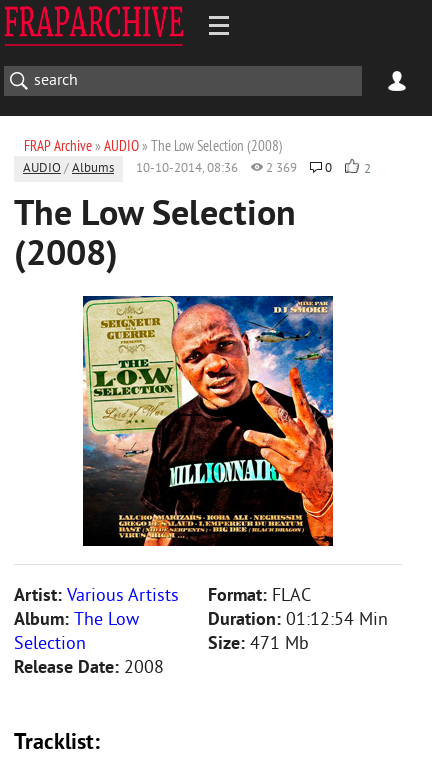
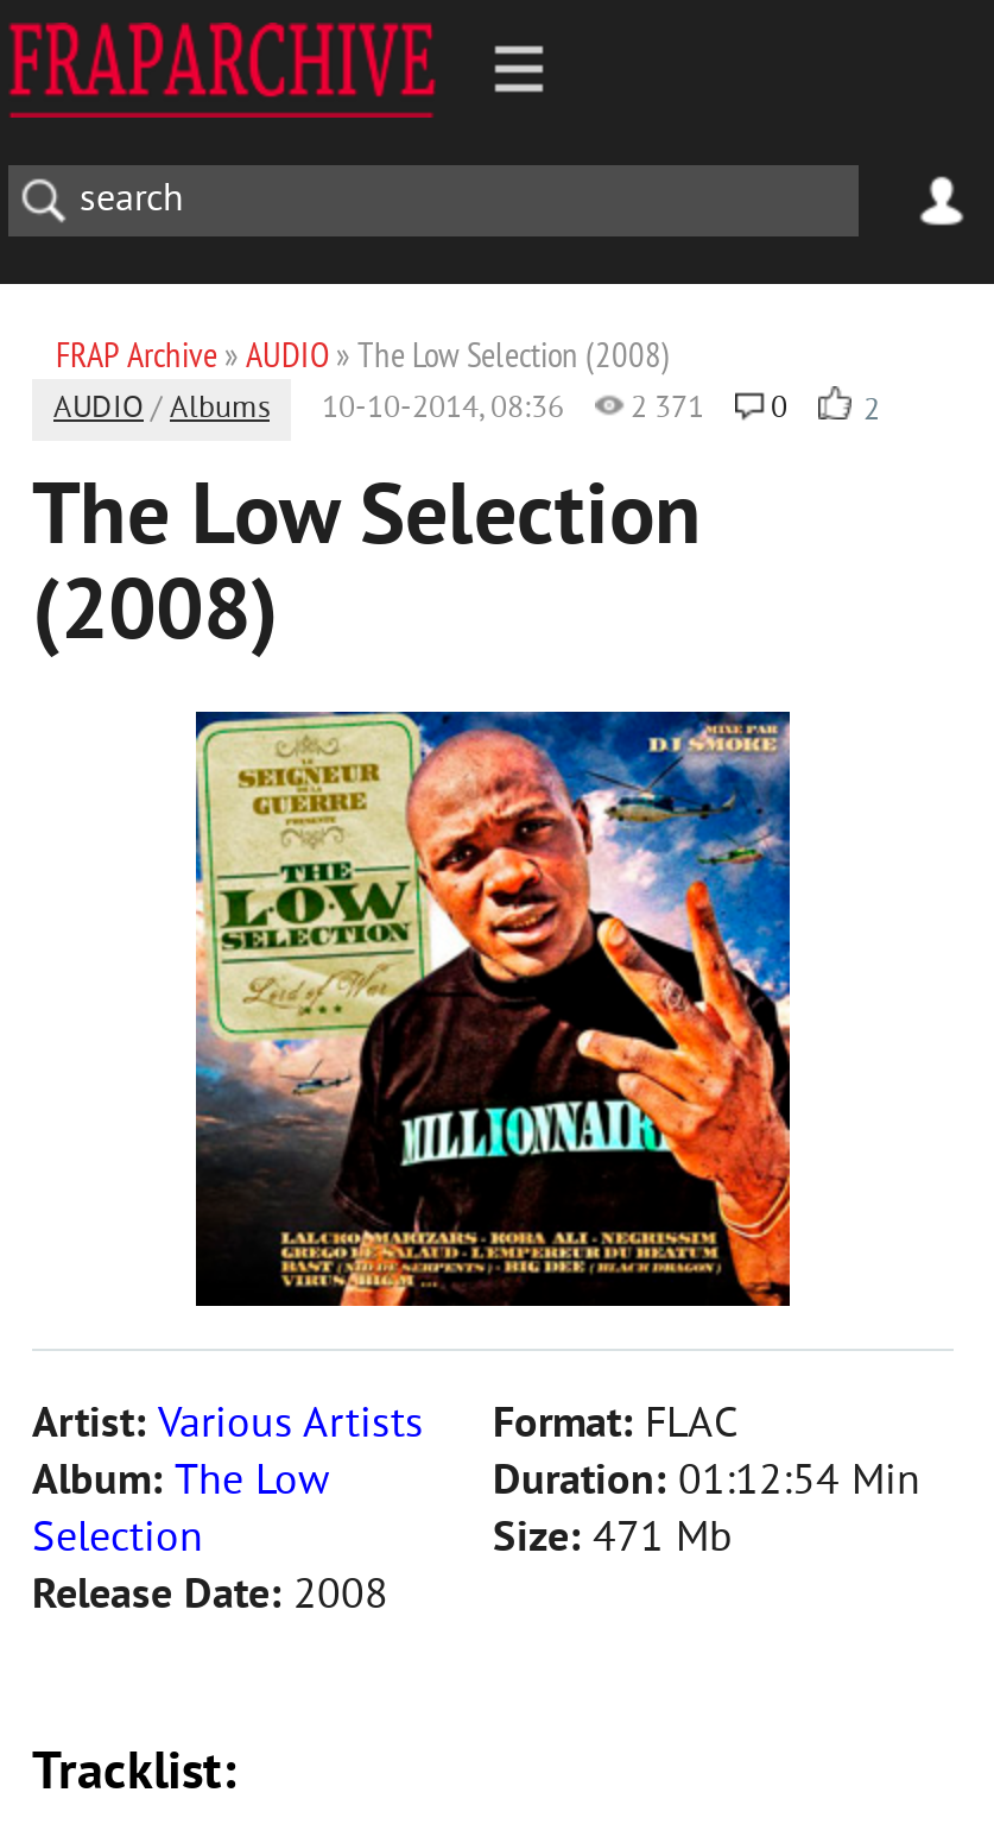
- AUDIO / Albums 10-10-2014, 08:36 2 369 0 2
+ AUDIO / Albums 10-10-2014, 08:36 2 371 0 2
